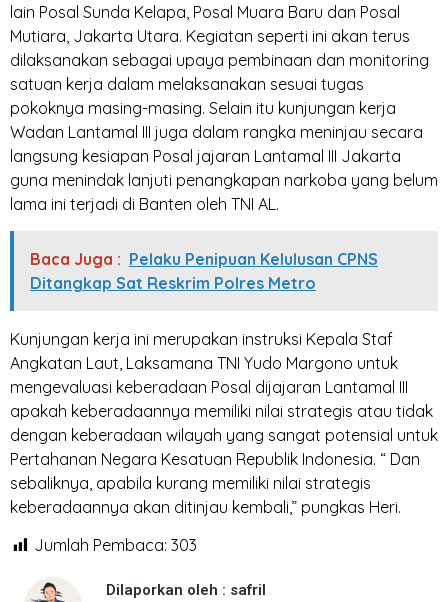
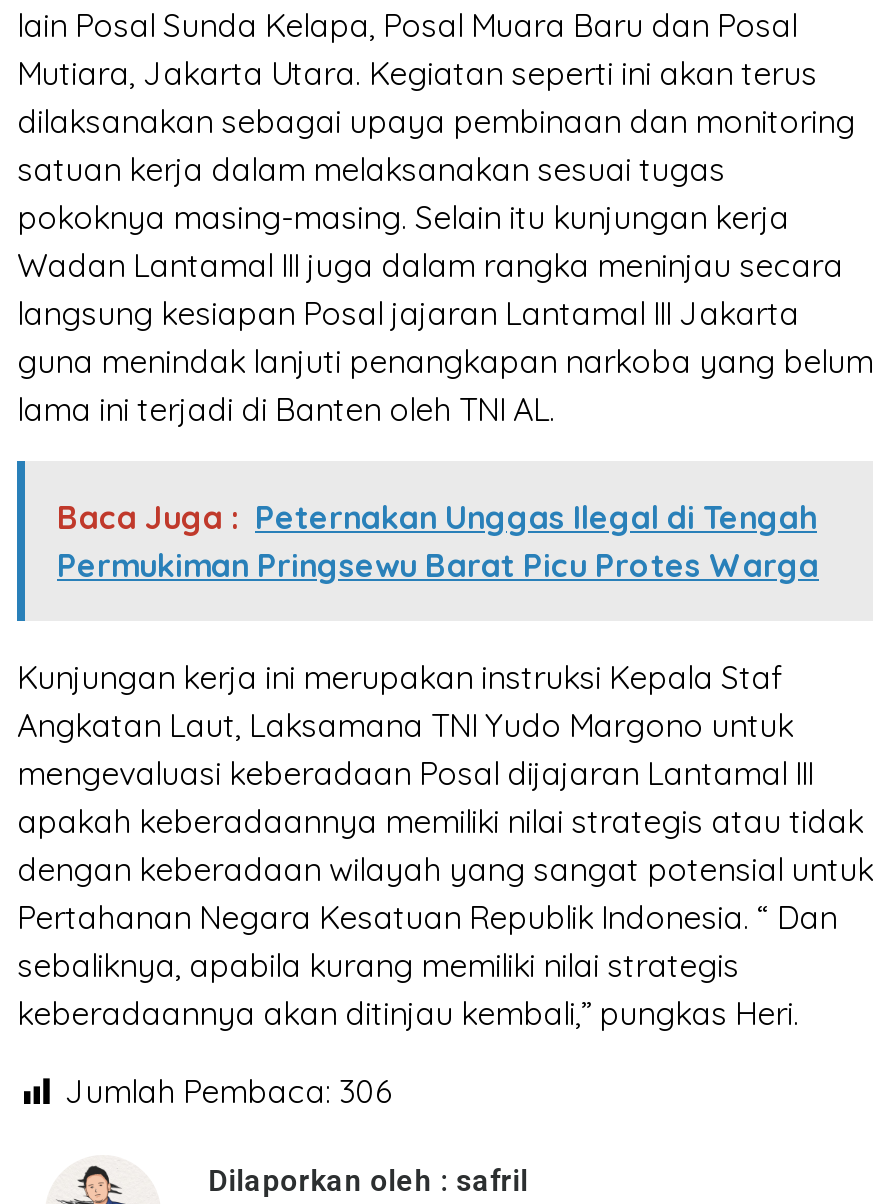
- Baca Juga : Pelaku Penipuan Kelulusan CPNS
- Ditangkap Sat Reskrim Polres Metro
+ Baca Juga : Peternakan Unggas Ilegal di Tengah
+ Permukiman Pringsewu Barat Picu Protes Warga

- Jumlah Pembaca: 303
+ Jumlah Pembaca: 306
